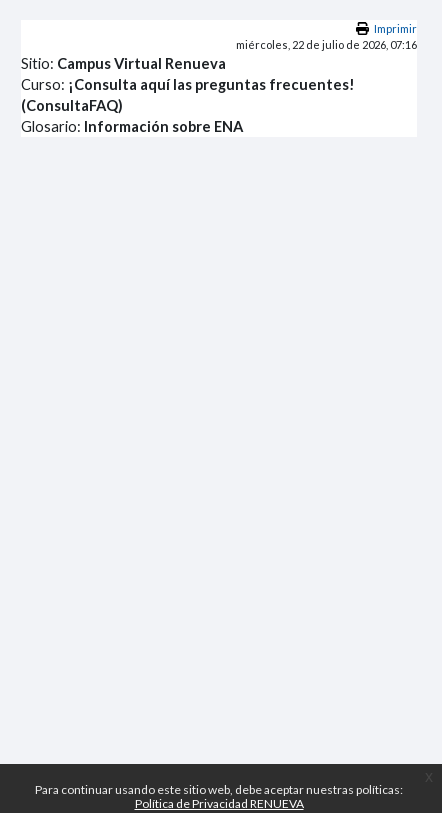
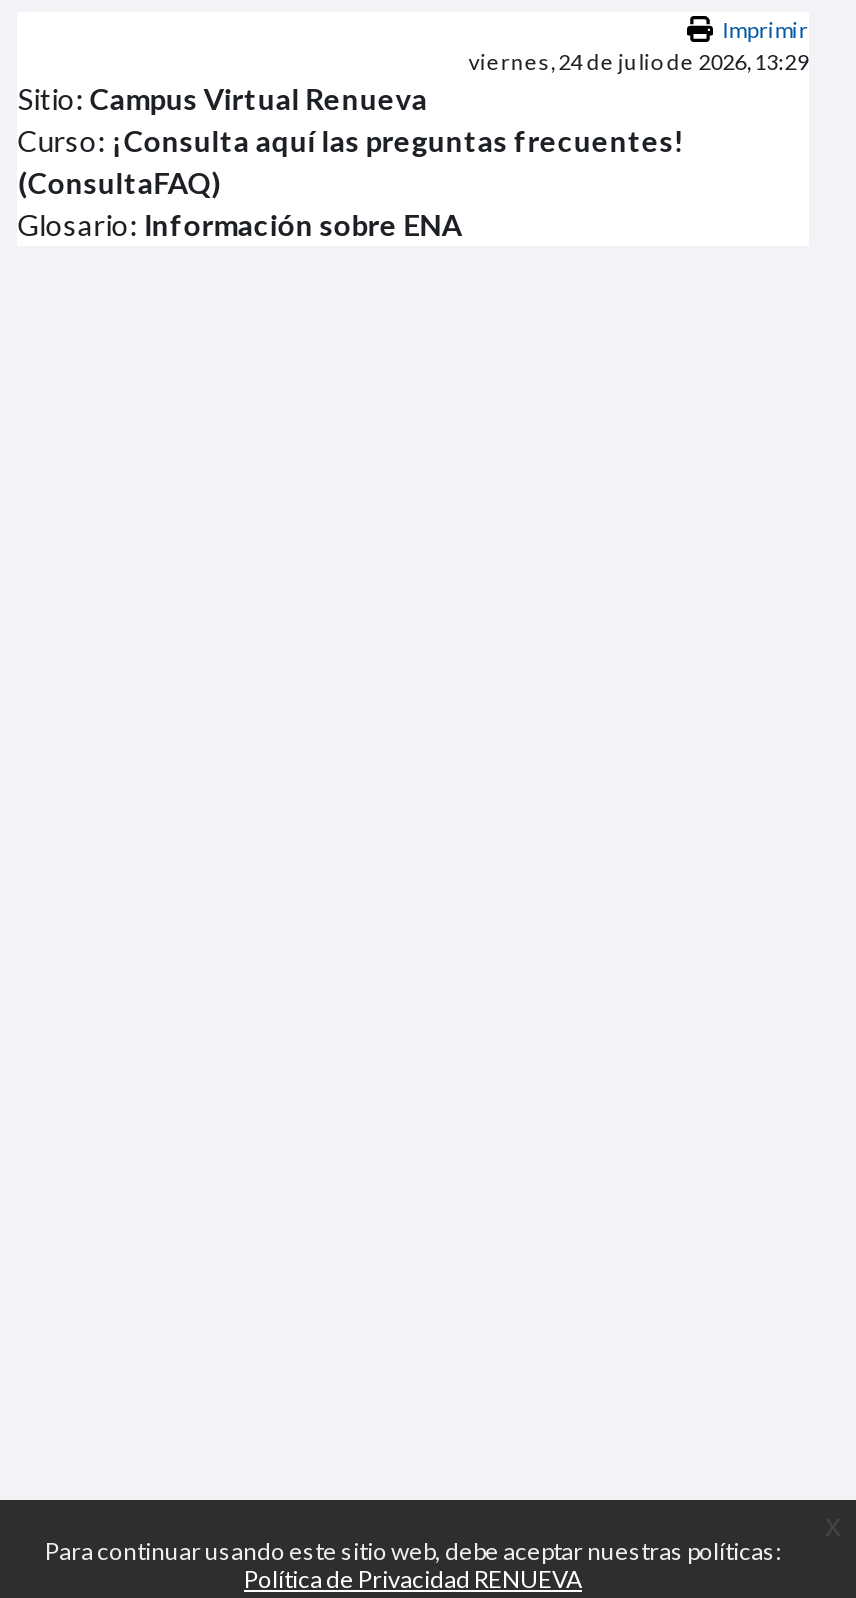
- miércoles, 22 de julio de 2026, 07:16
+ viernes, 24 de julio de 2026, 13:29
